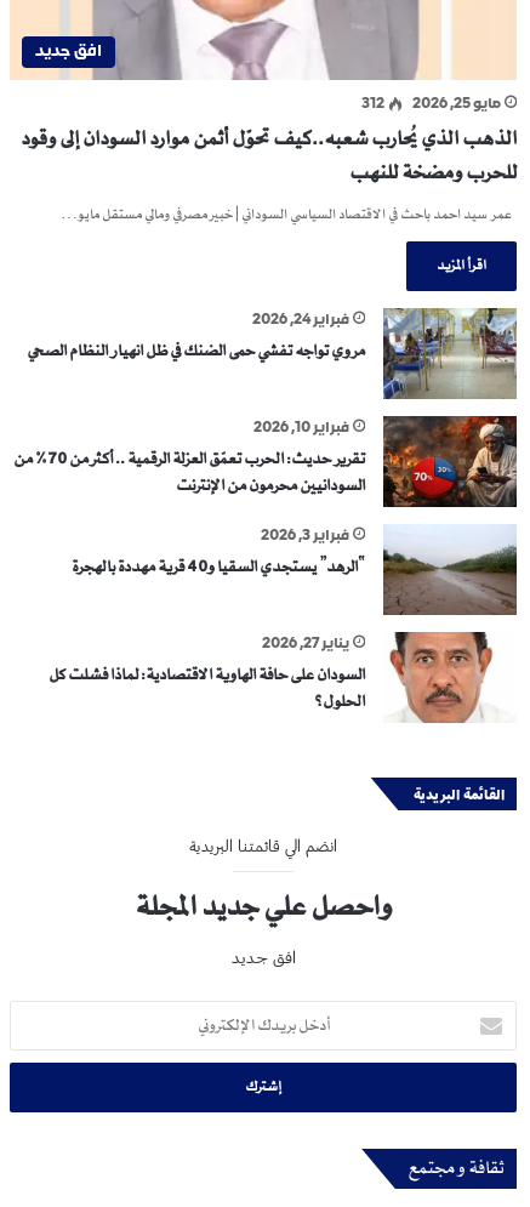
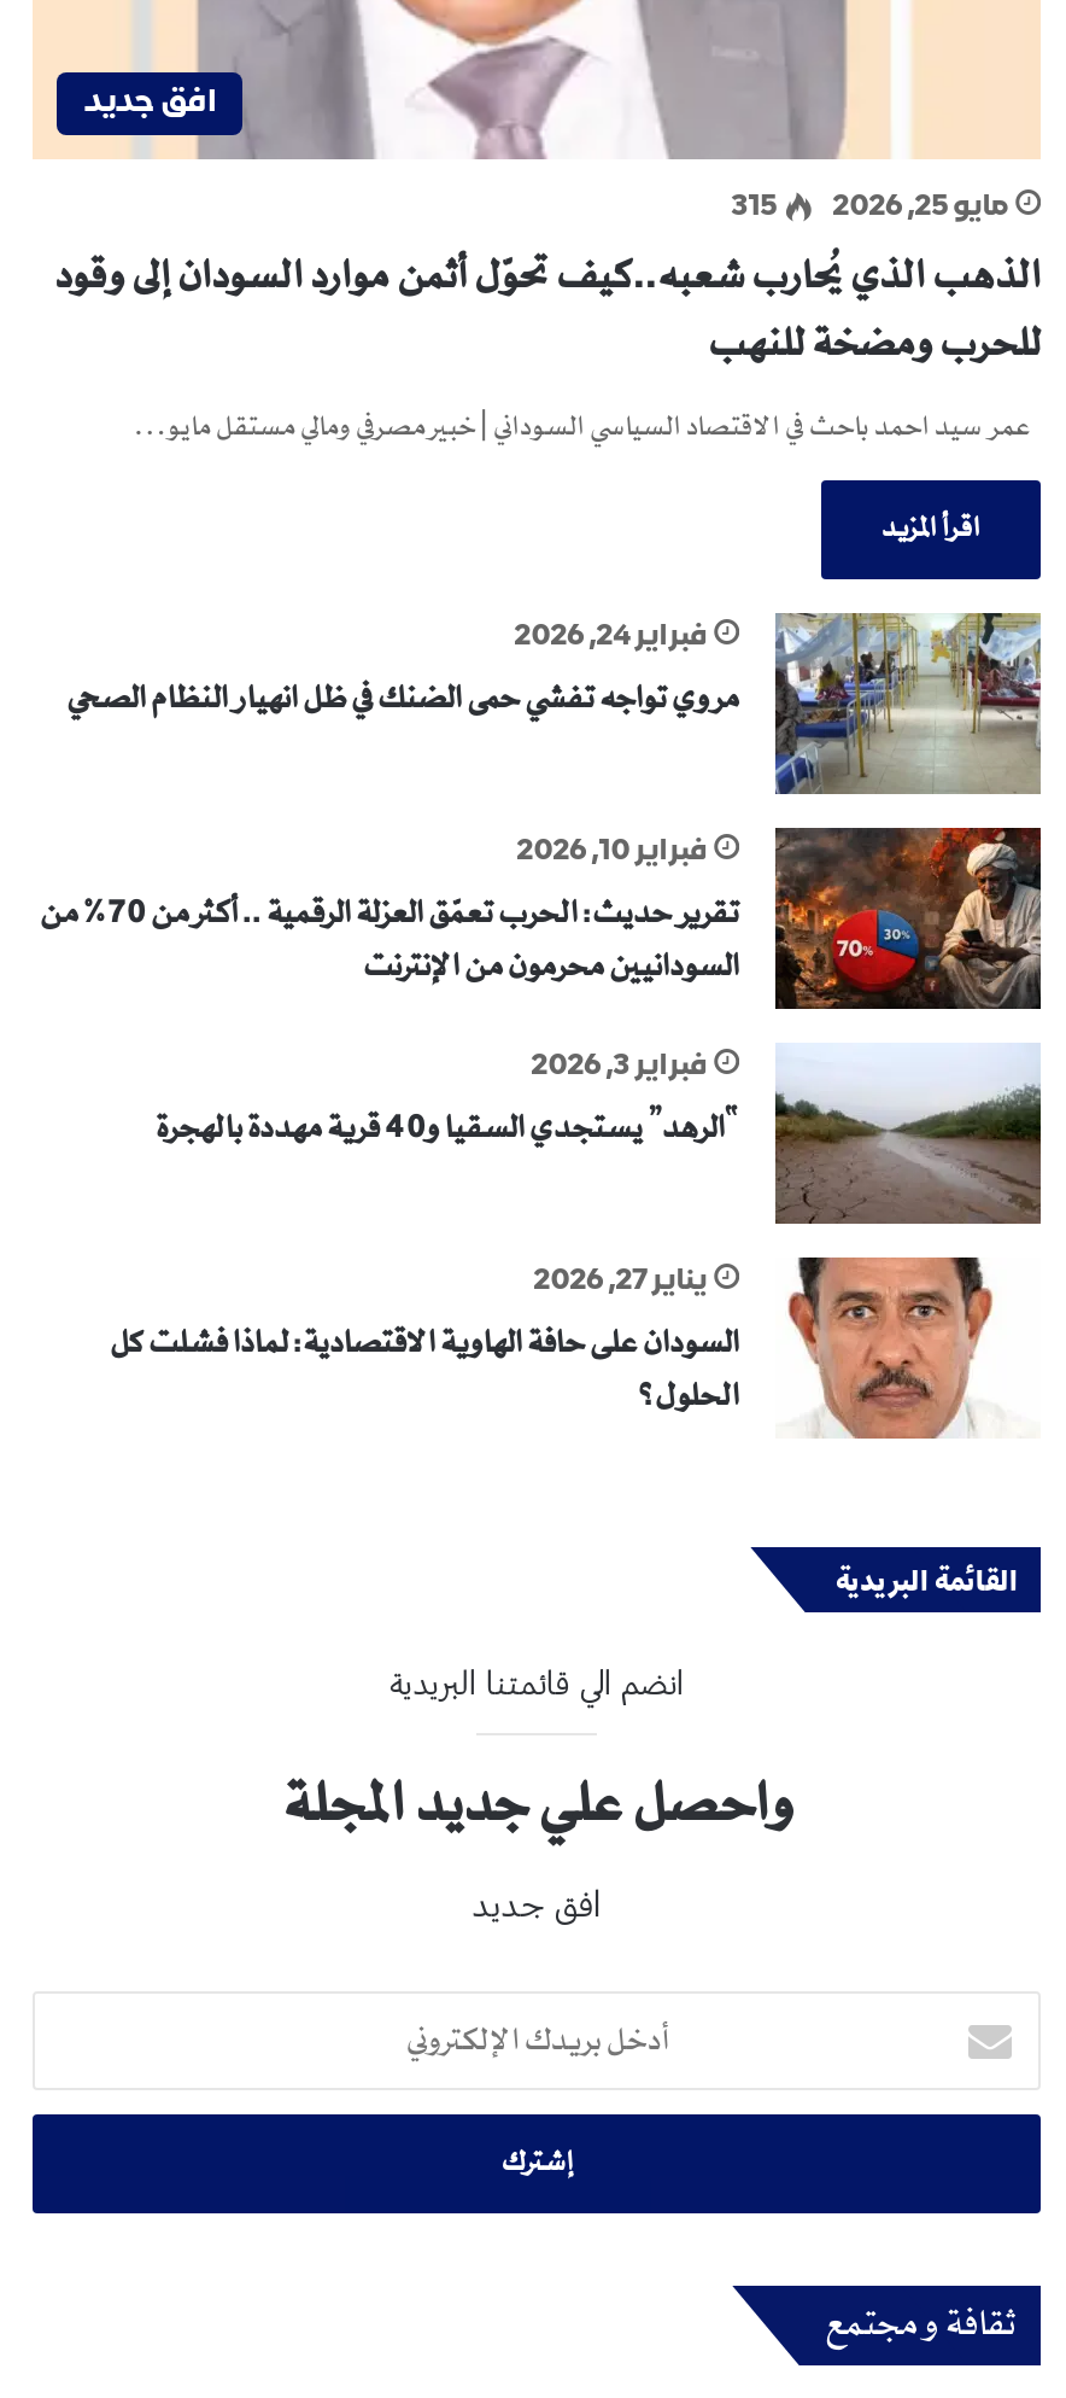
- 312
+ 315
